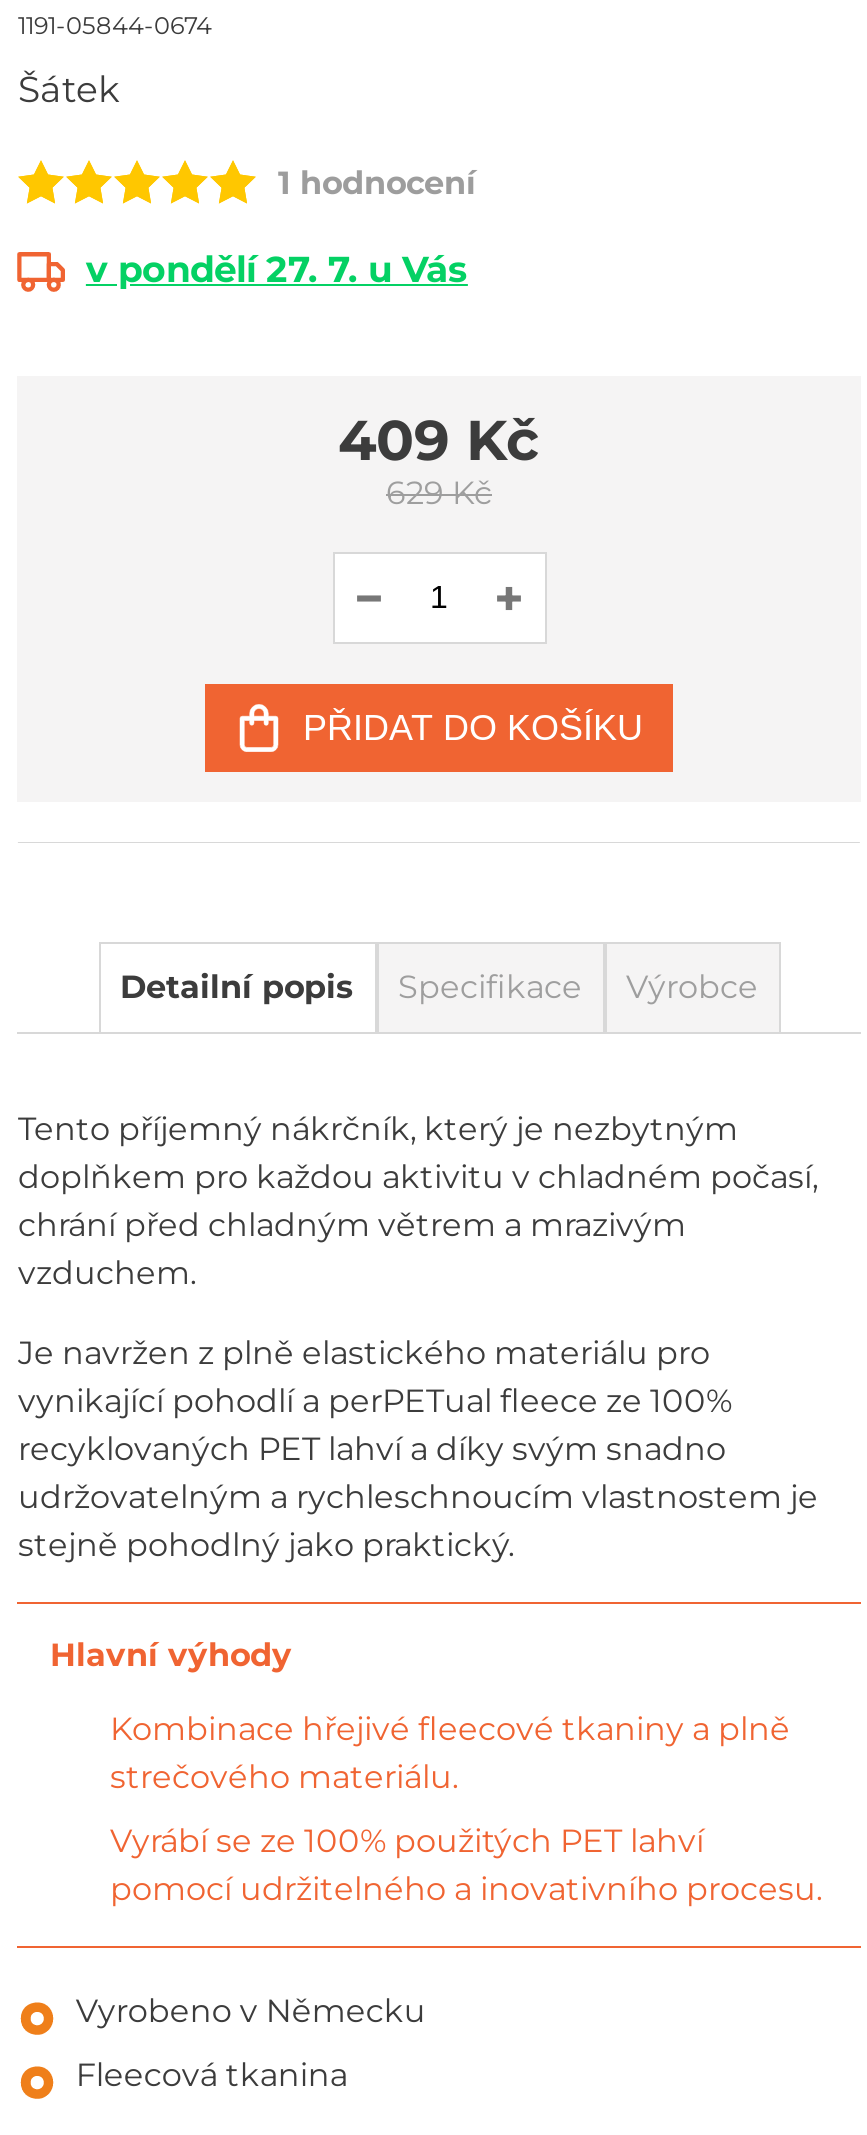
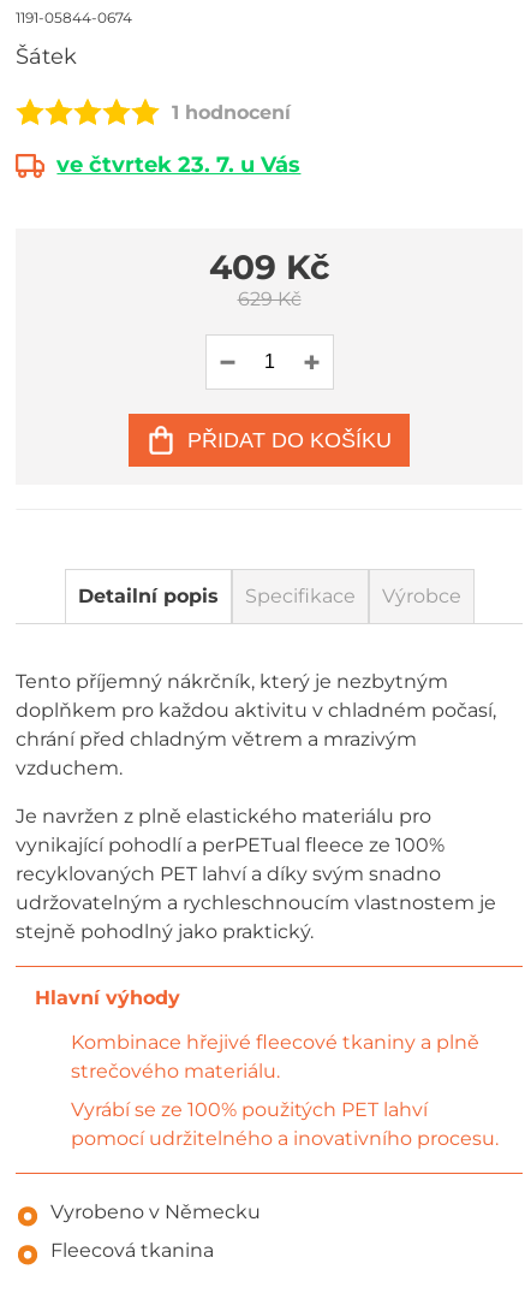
- v pondělí 27. 7. u Vás
+ ve čtvrtek 23. 7. u Vás
